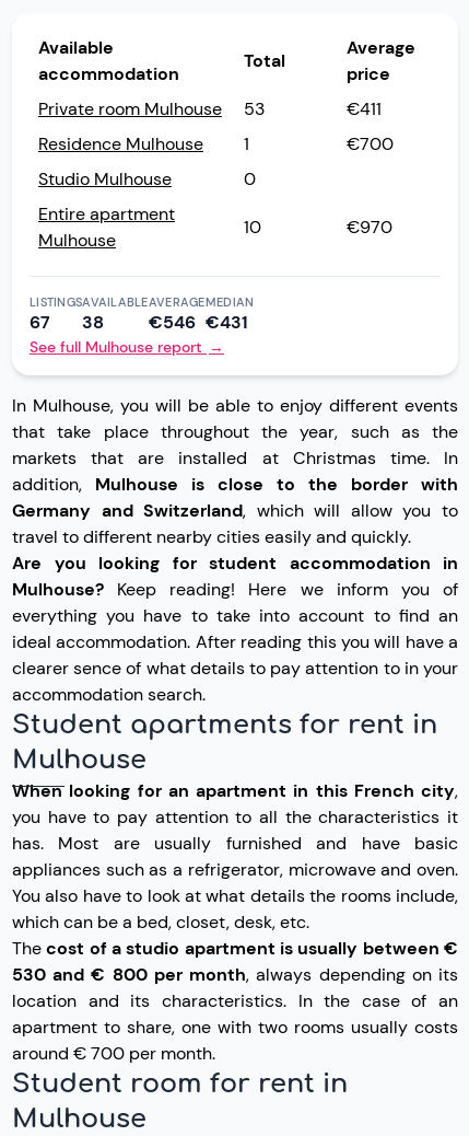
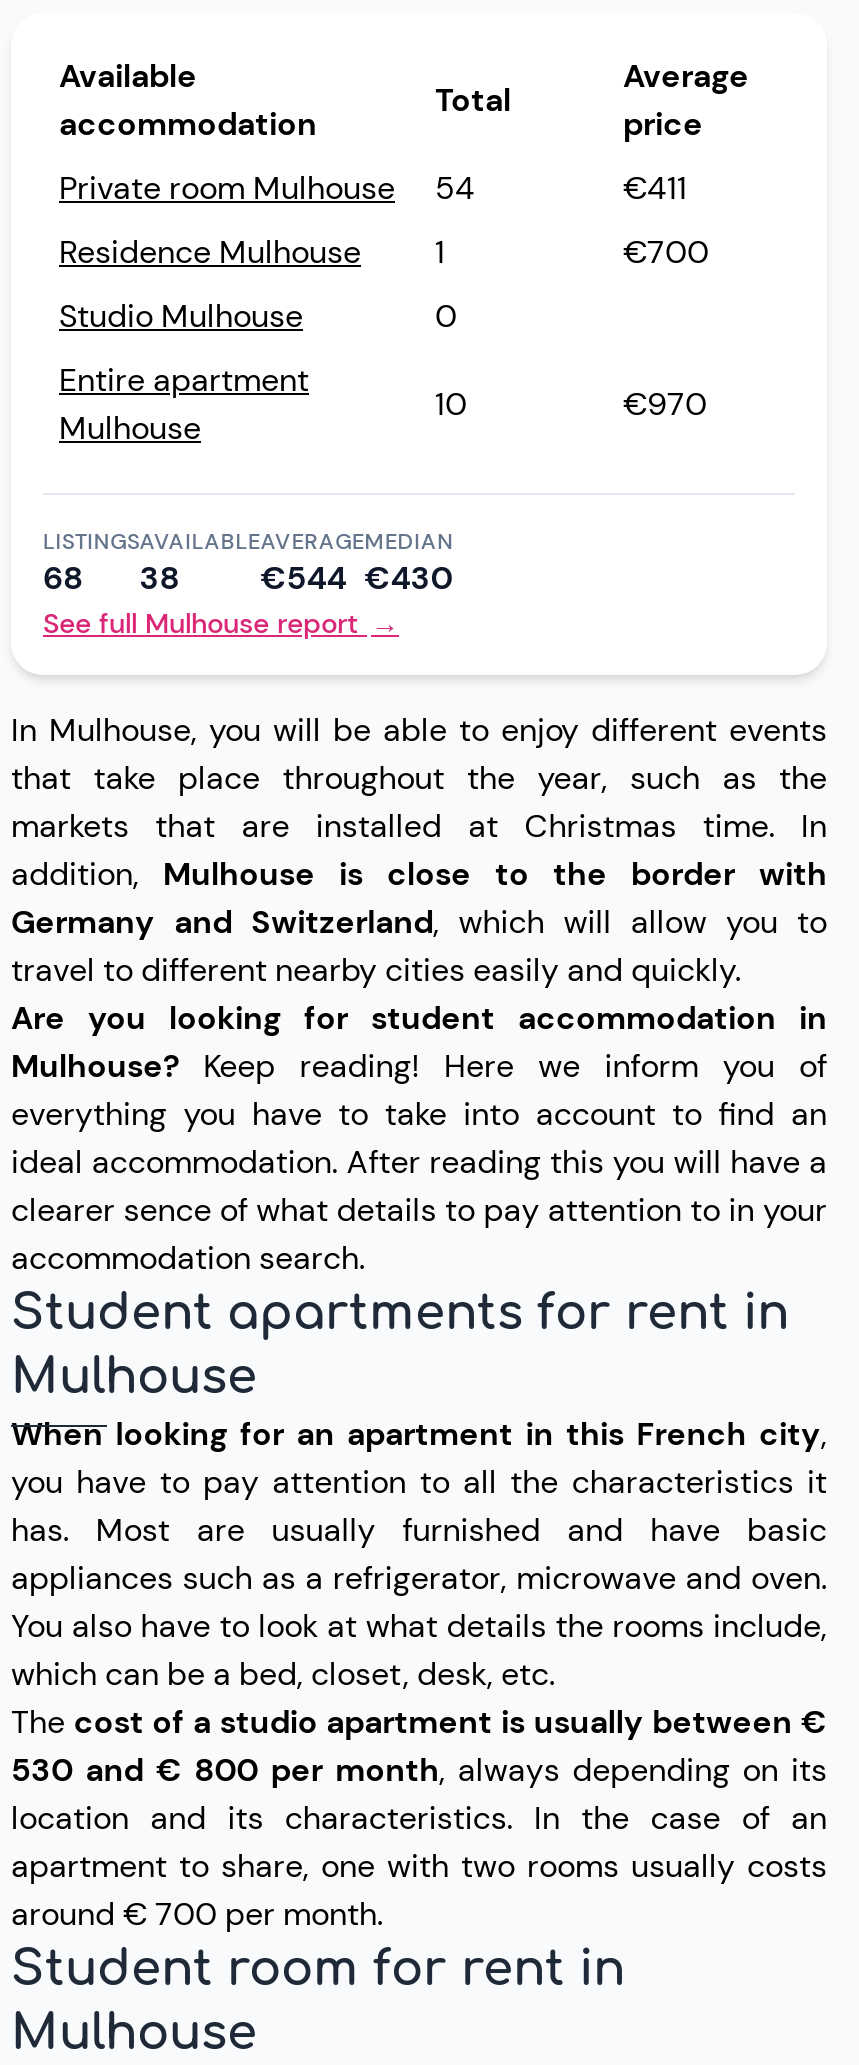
- Private room Mulhouse 53
+ Private room Mulhouse 54

- 67
+ 68

- €546
+ €544

- €431
+ €430
